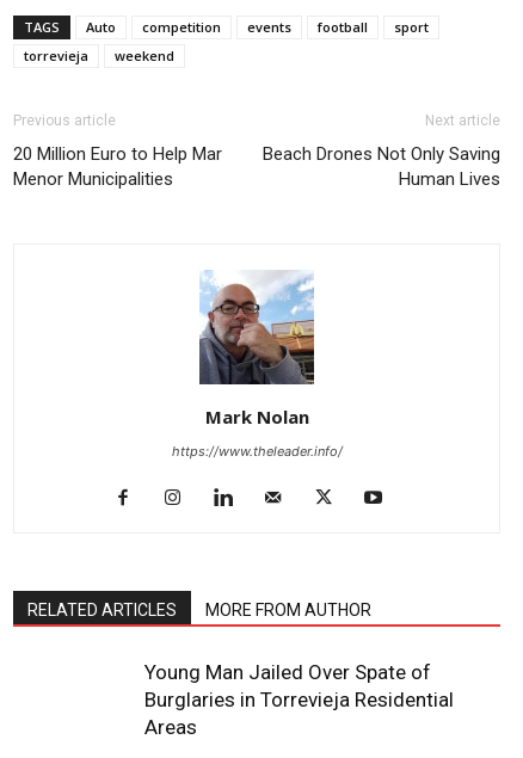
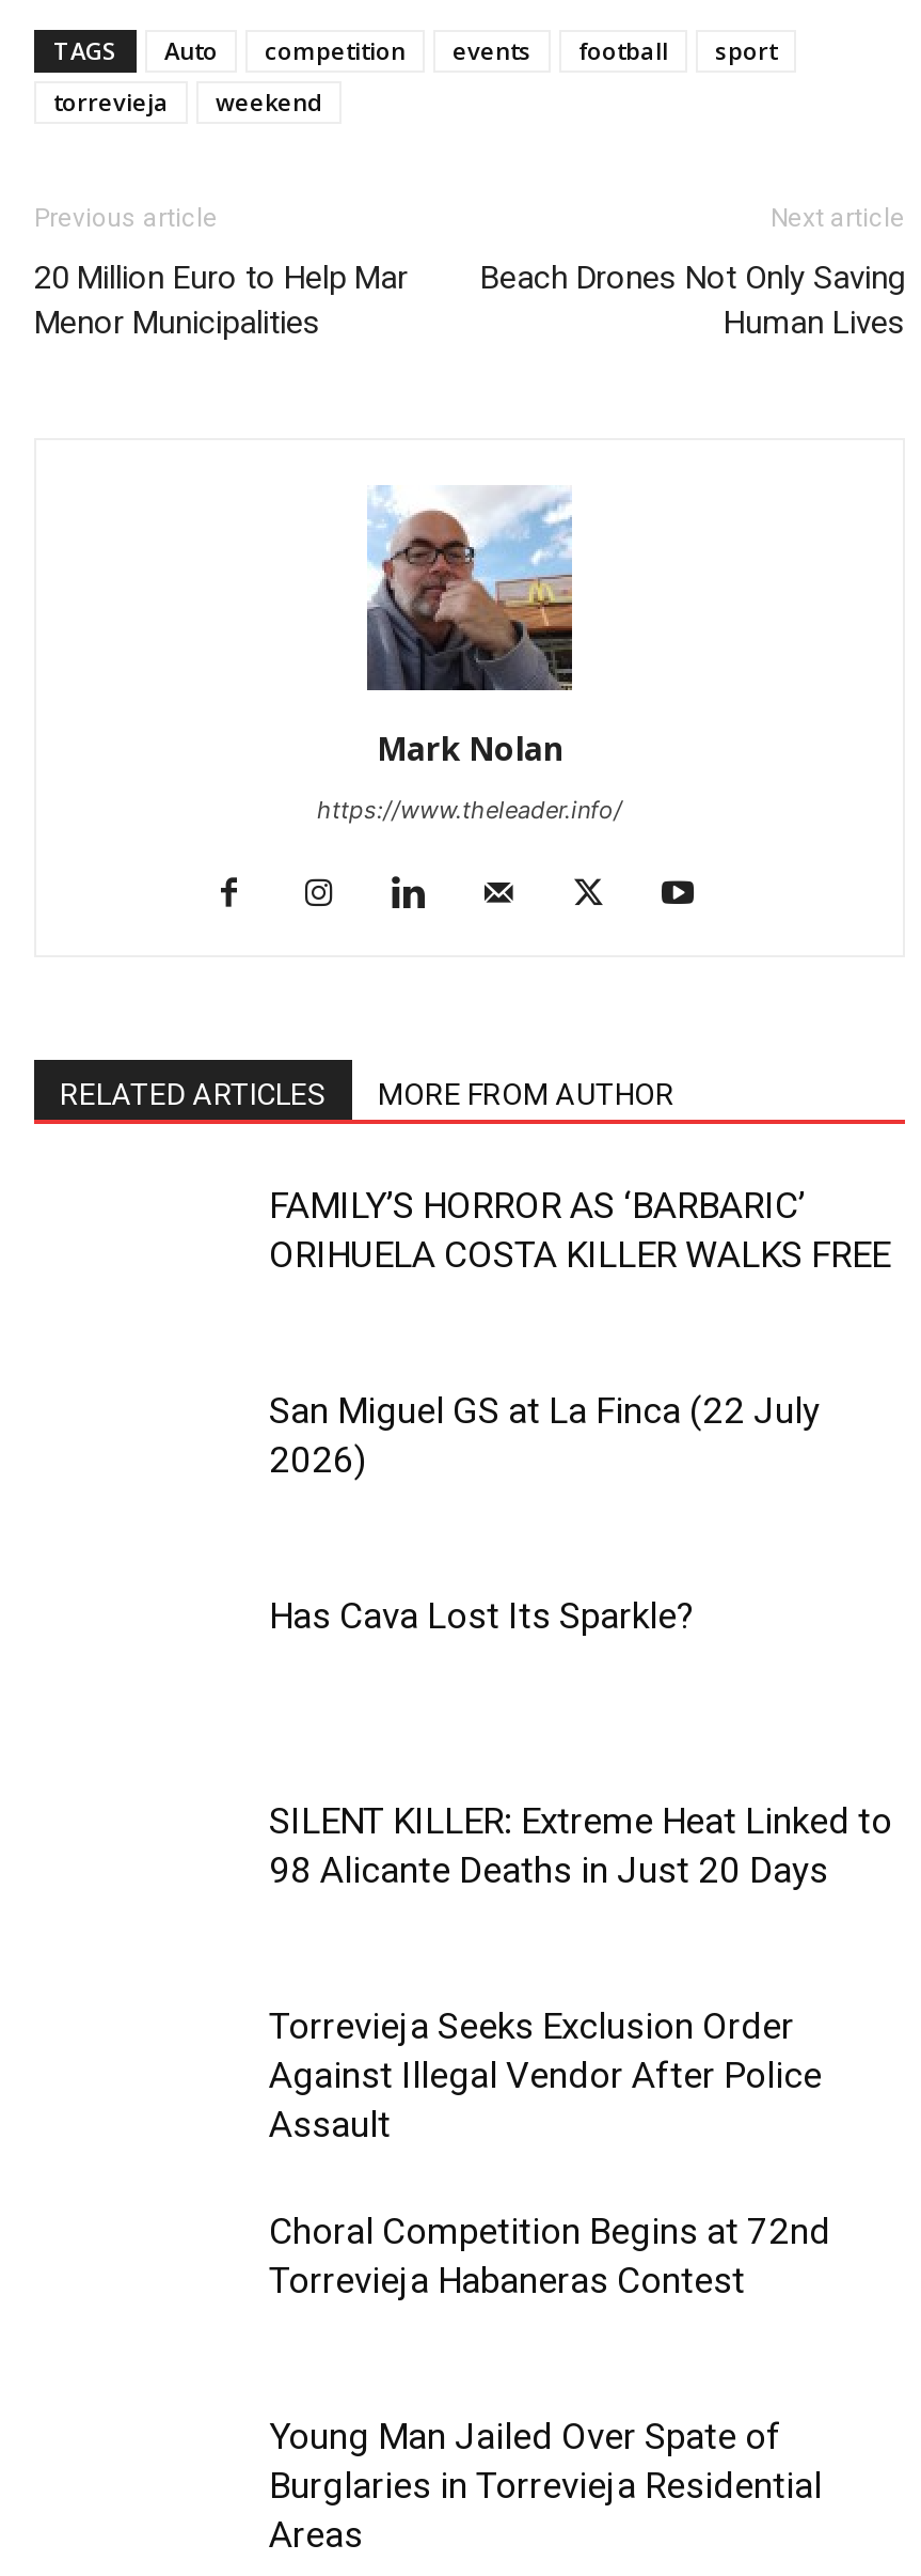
+ FAMILY’S HORROR AS ‘BARBARIC’
+ ORIHUELA COSTA KILLER WALKS FREE

+ San Miguel GS at La Finca (22 July
+ 2026)

+ Has Cava Lost Its Sparkle?

+ SILENT KILLER: Extreme Heat Linked to
+ 98 Alicante Deaths in Just 20 Days

+ Torrevieja Seeks Exclusion Order
+ Against Illegal Vendor After Police
+ Assault
+ Choral Competition Begins at 72nd
+ Torrevieja Habaneras Contest
